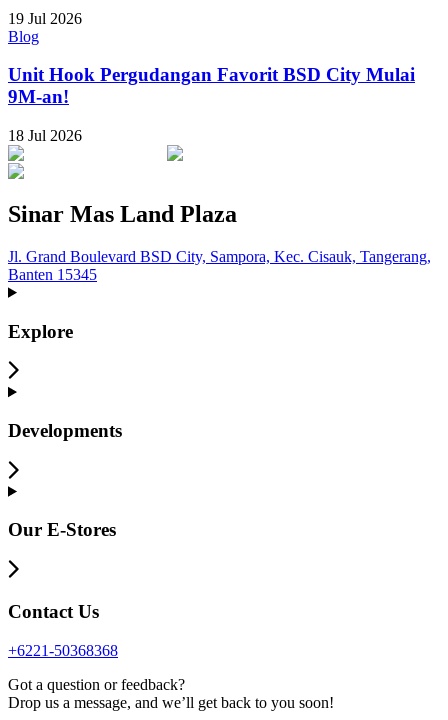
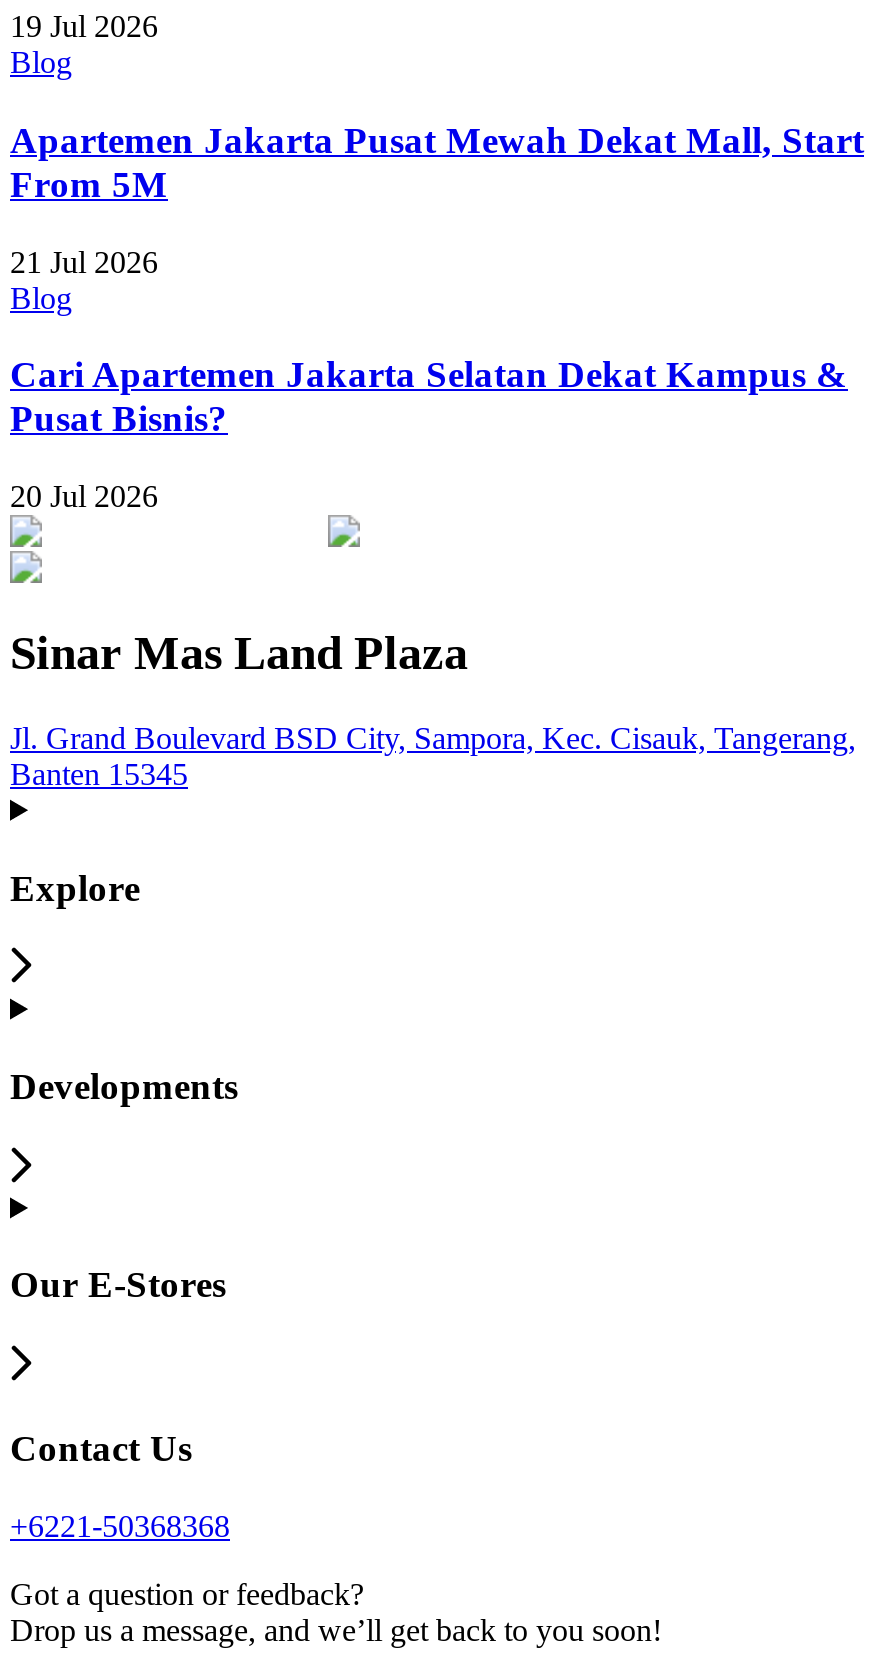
- Unit Hook Pergudangan Favorit BSD City Mulai
- 9M-an!
- 18 Jul 2026
+ Apartemen Jakarta Pusat Mewah Dekat Mall, Start
+ From 5M
+ 21 Jul 2026
+ Blog
+ Cari Apartemen Jakarta Selatan Dekat Kampus &
+ Pusat Bisnis?
+ 20 Jul 2026
